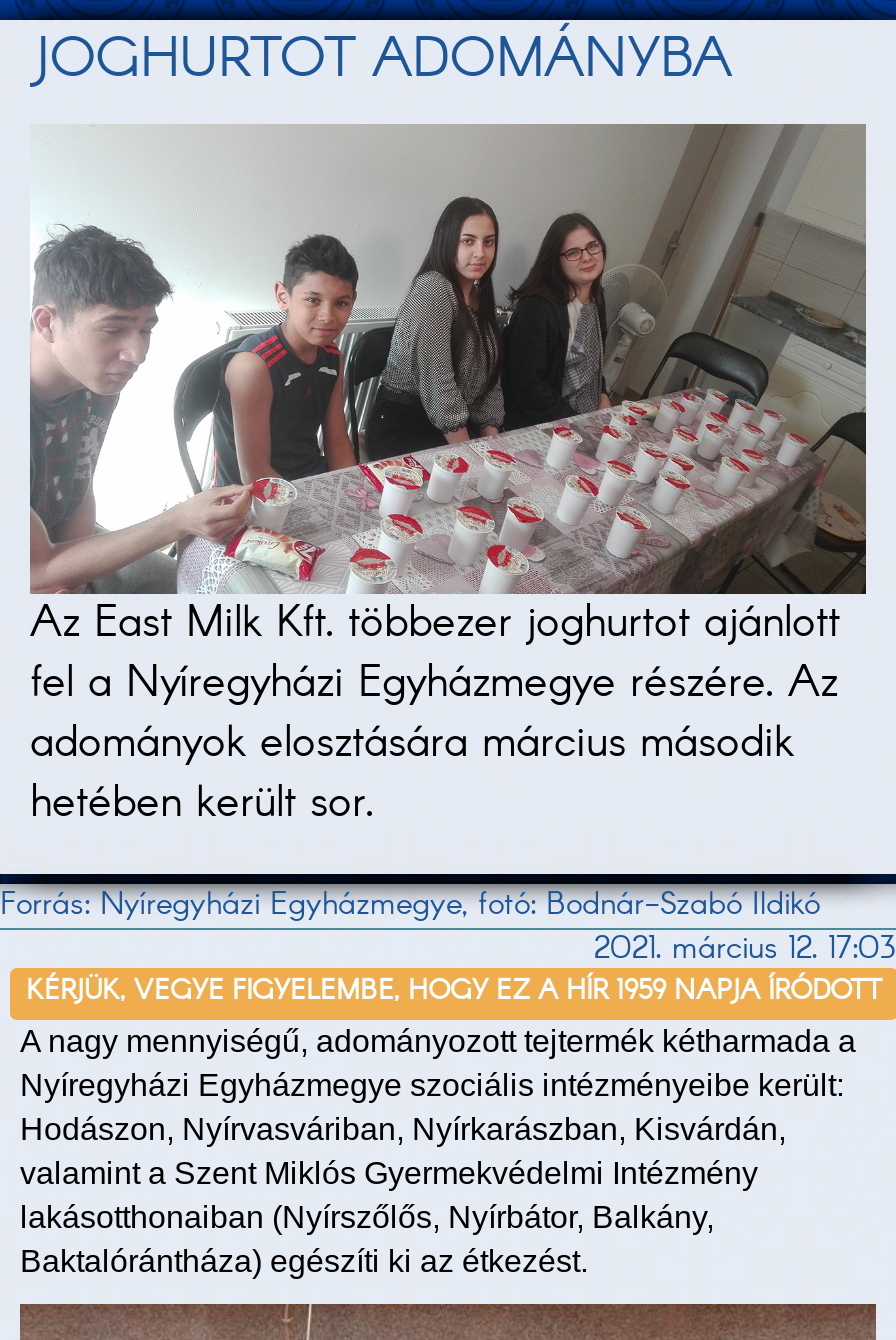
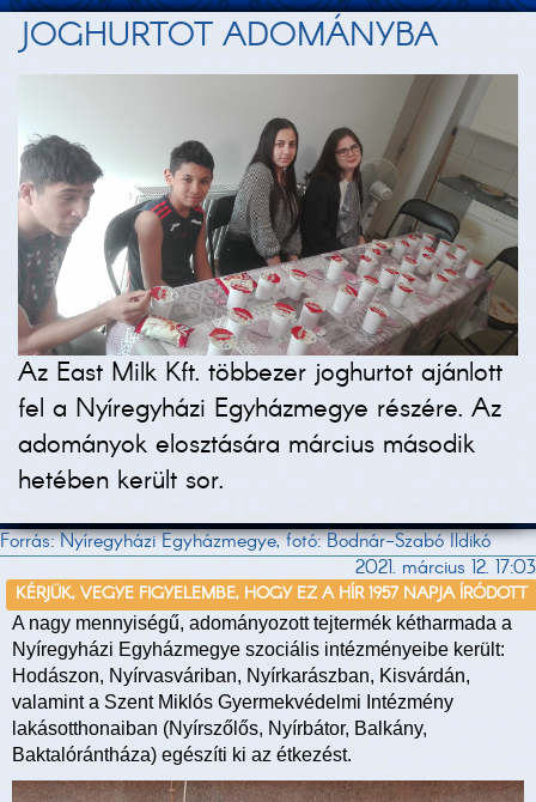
- KÉRJÜK, VEGYE FIGYELEMBE, HOGY EZ A HÍR 1959 NAPJA ÍRÓDOTT
+ KÉRJÜK, VEGYE FIGYELEMBE, HOGY EZ A HÍR 1957 NAPJA ÍRÓDOTT
